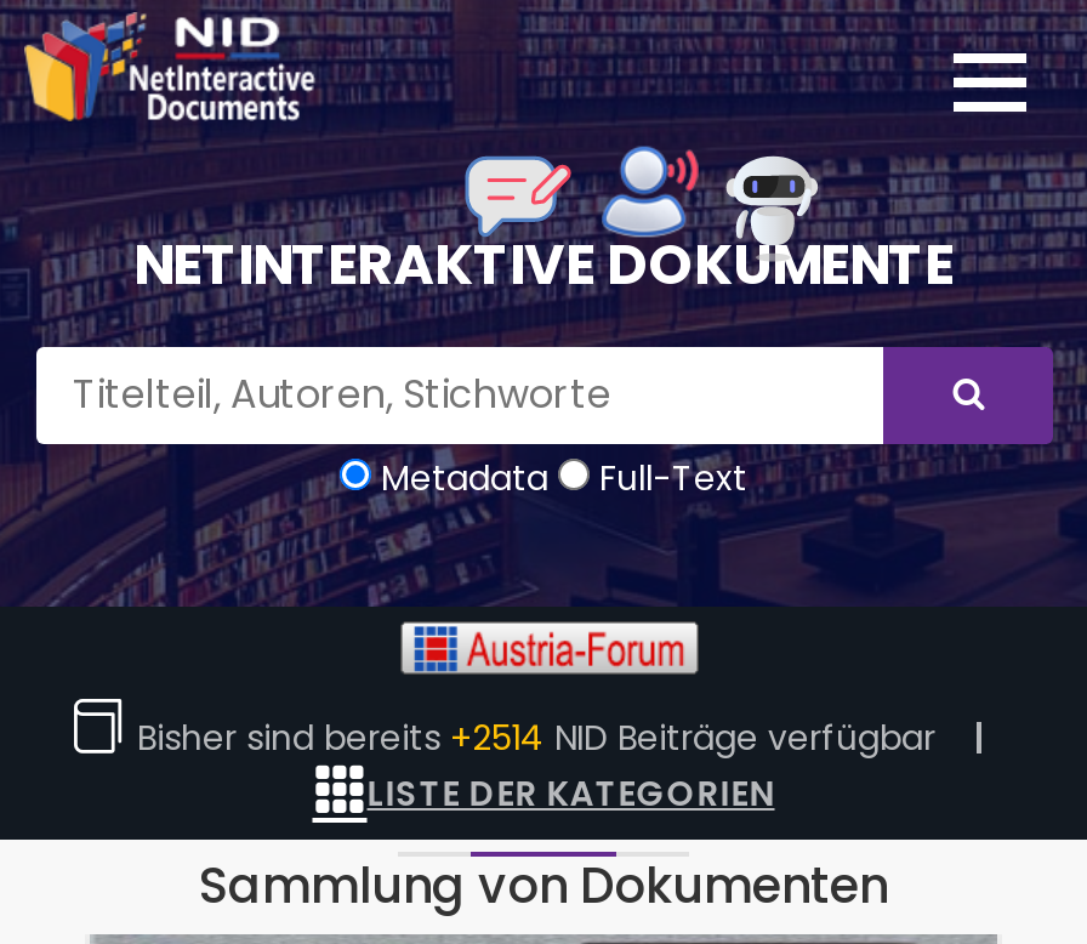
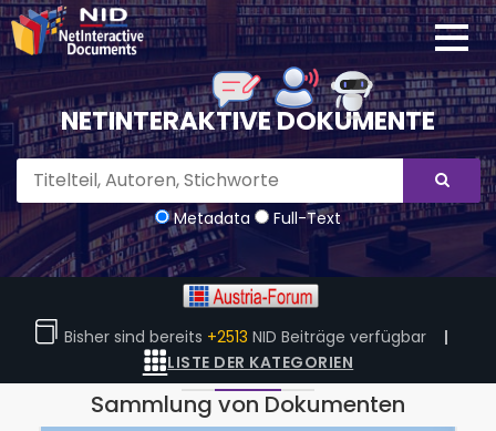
- Bisher sind bereits +2514 NID Beiträge verfügbar
+ Bisher sind bereits +2513 NID Beiträge verfügbar
